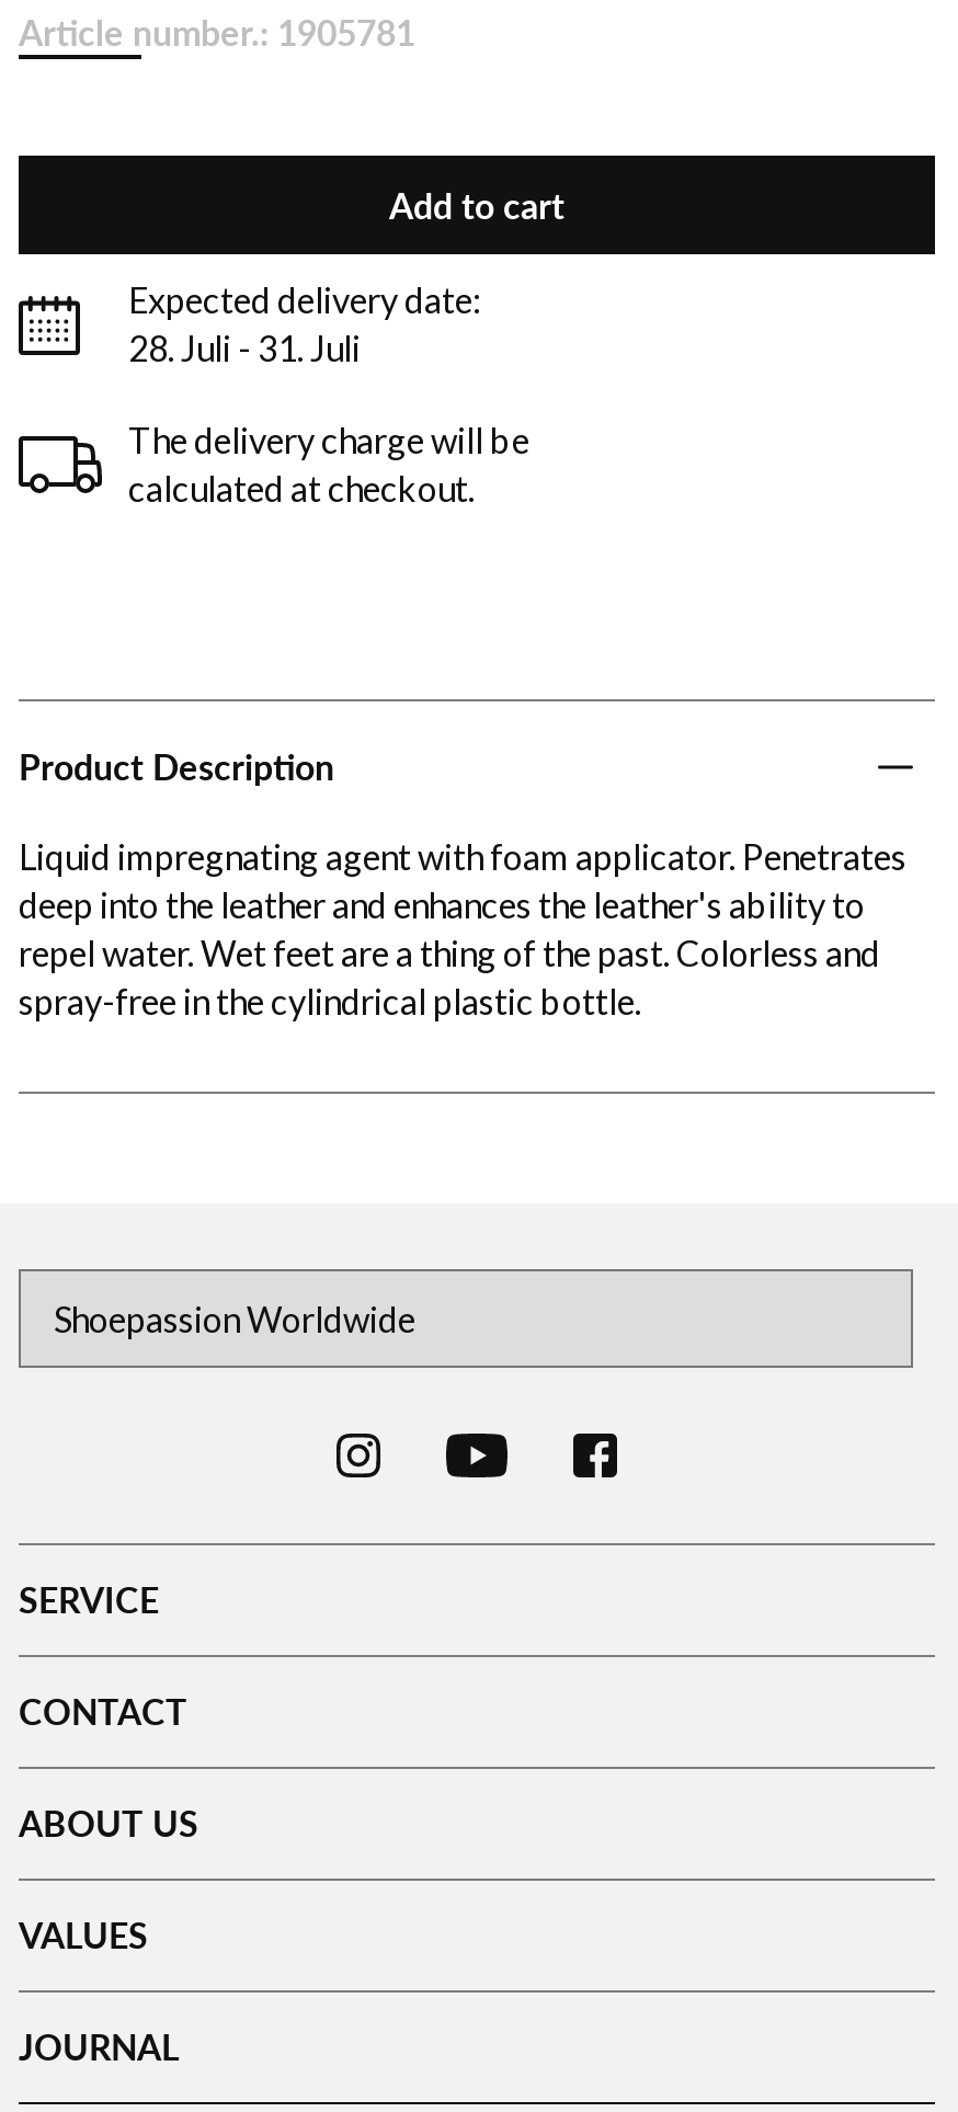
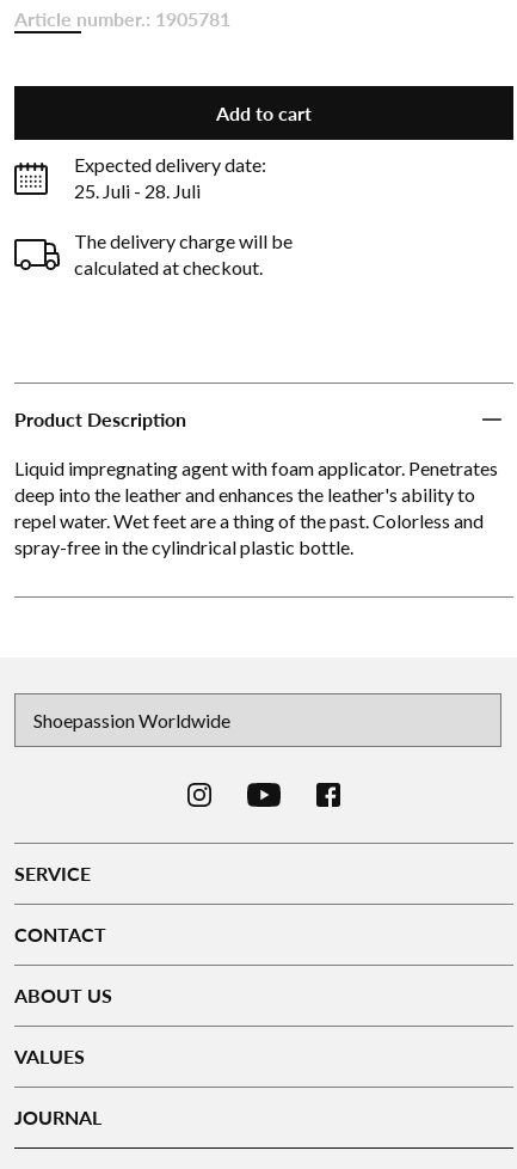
- 28. Juli - 31. Juli
+ 25. Juli - 28. Juli
